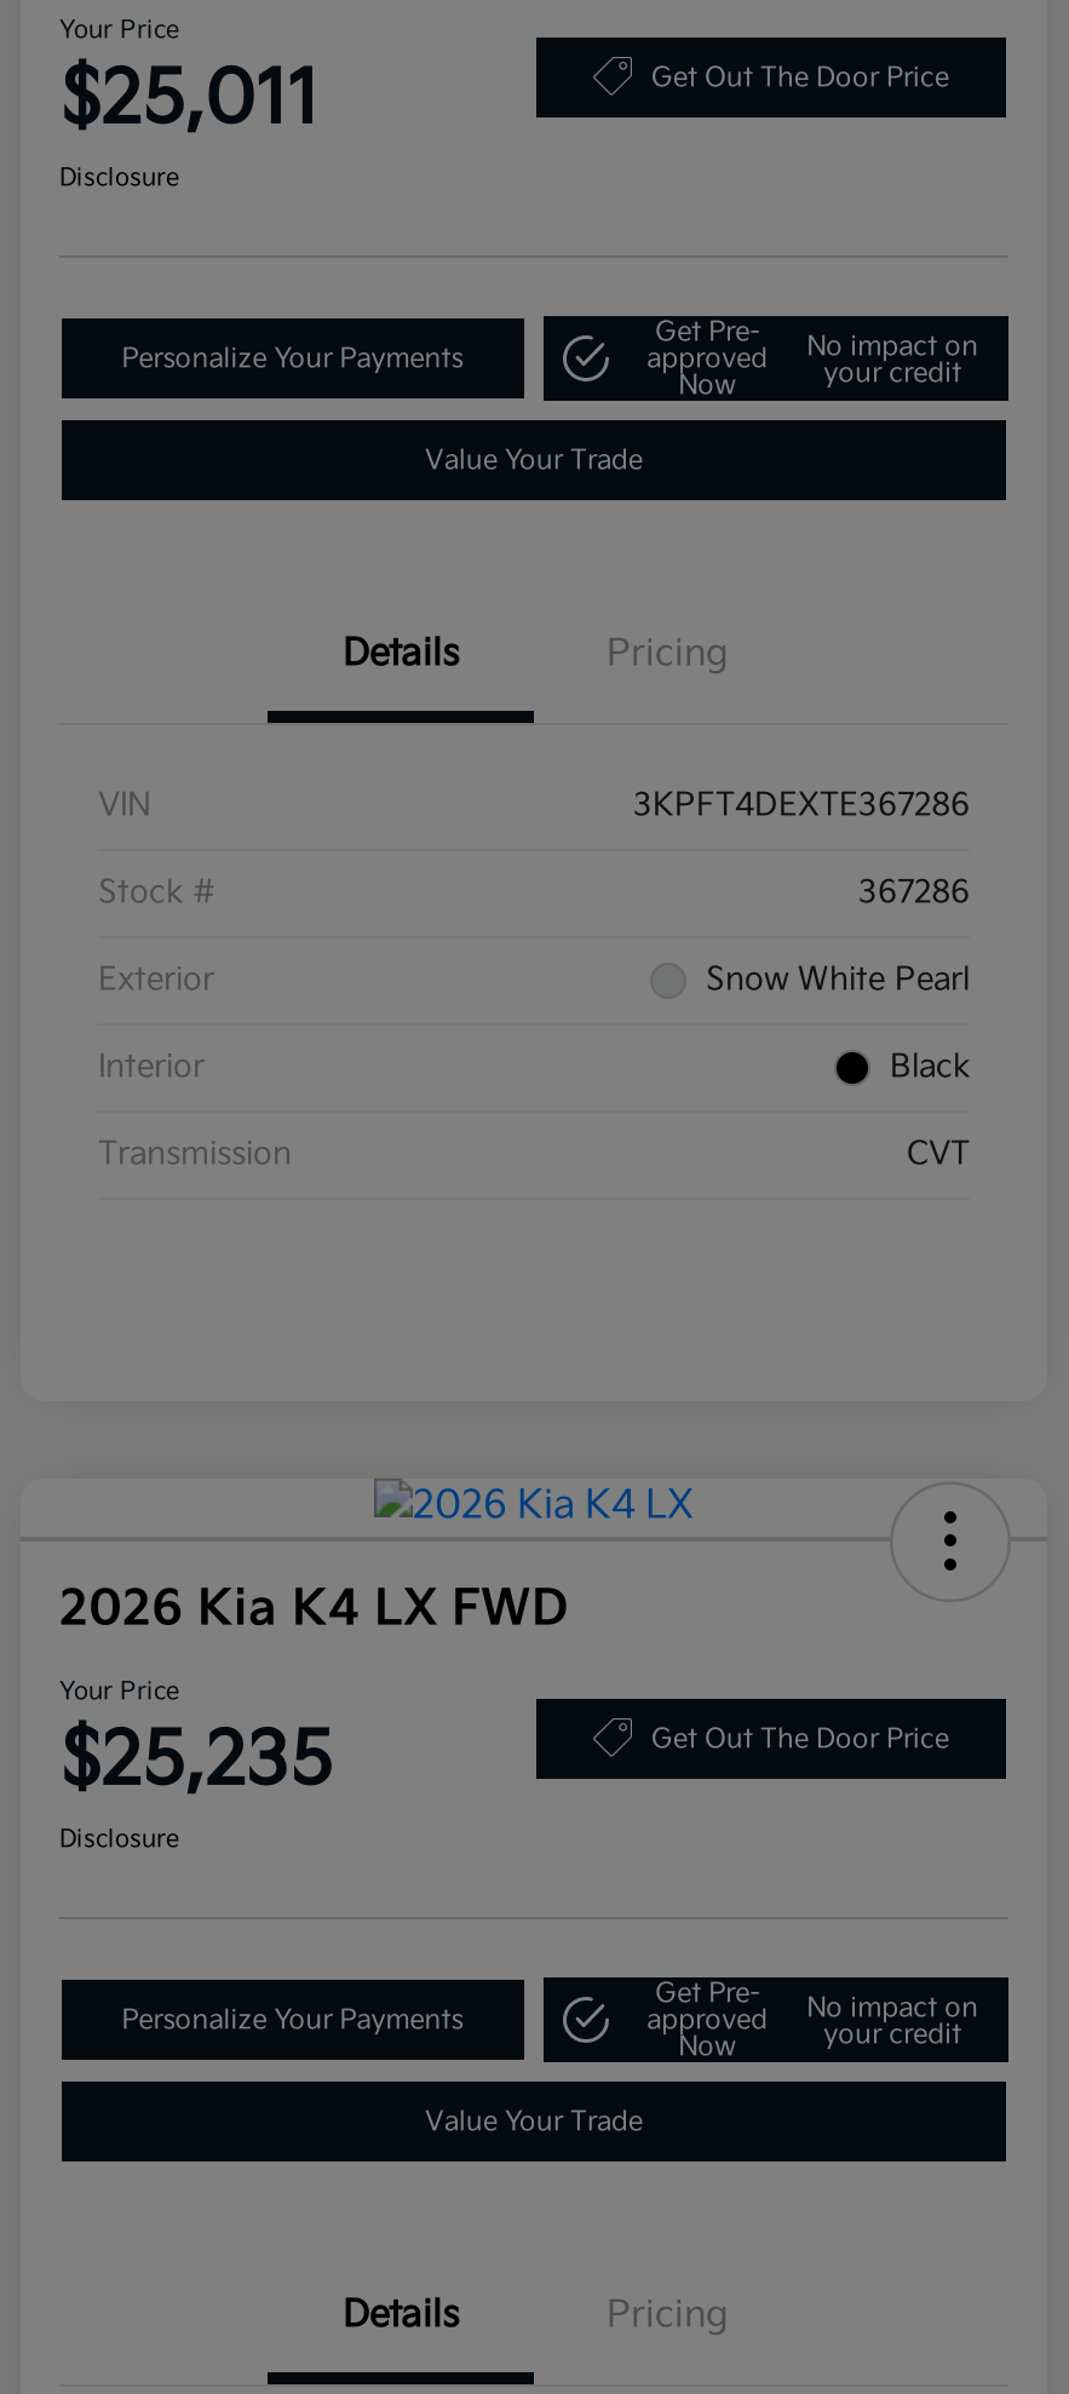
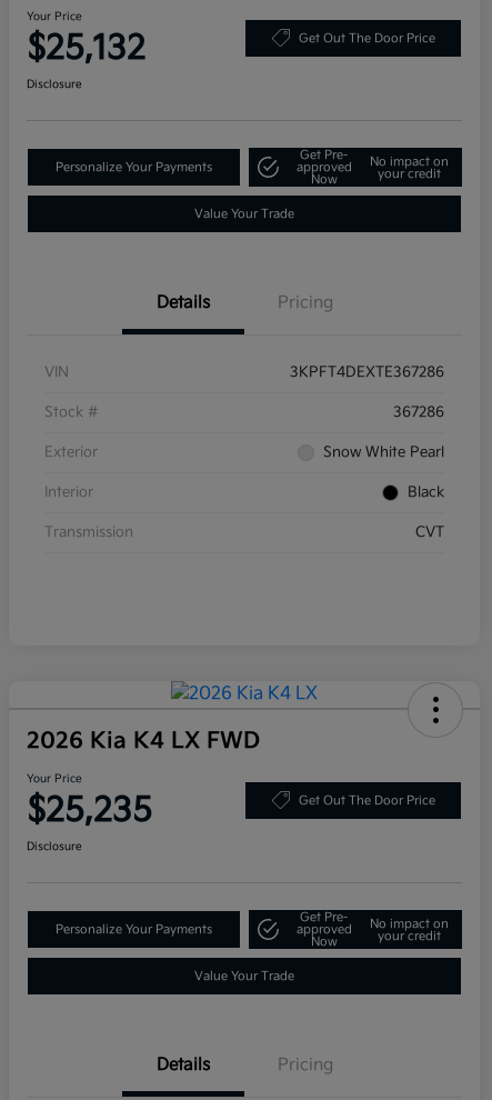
- $25,011
+ $25,132
